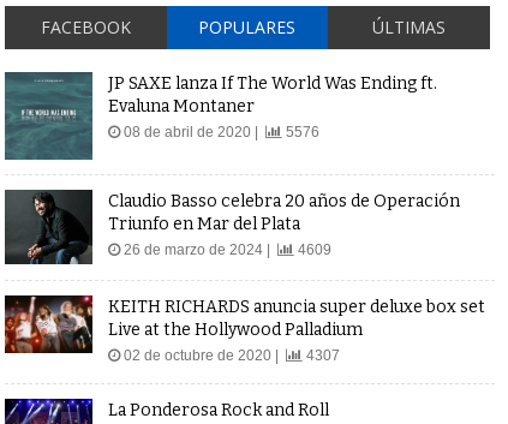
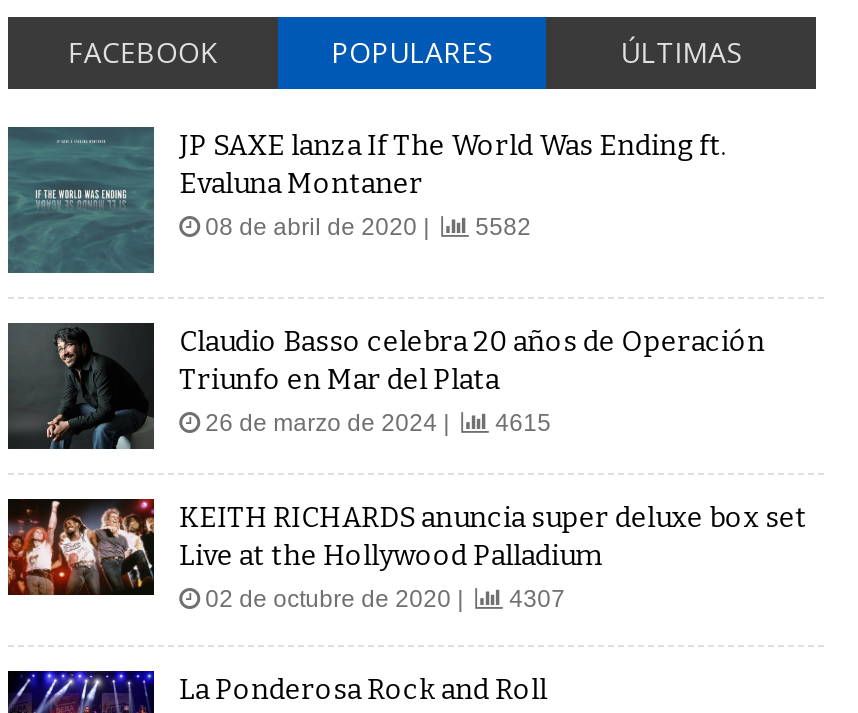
- 5576
+ 5582

- 4609
+ 4615
